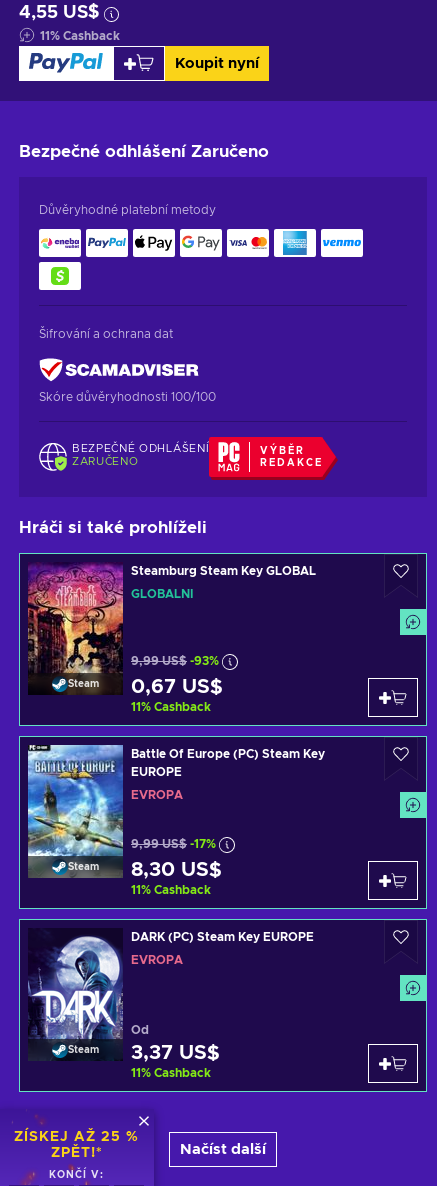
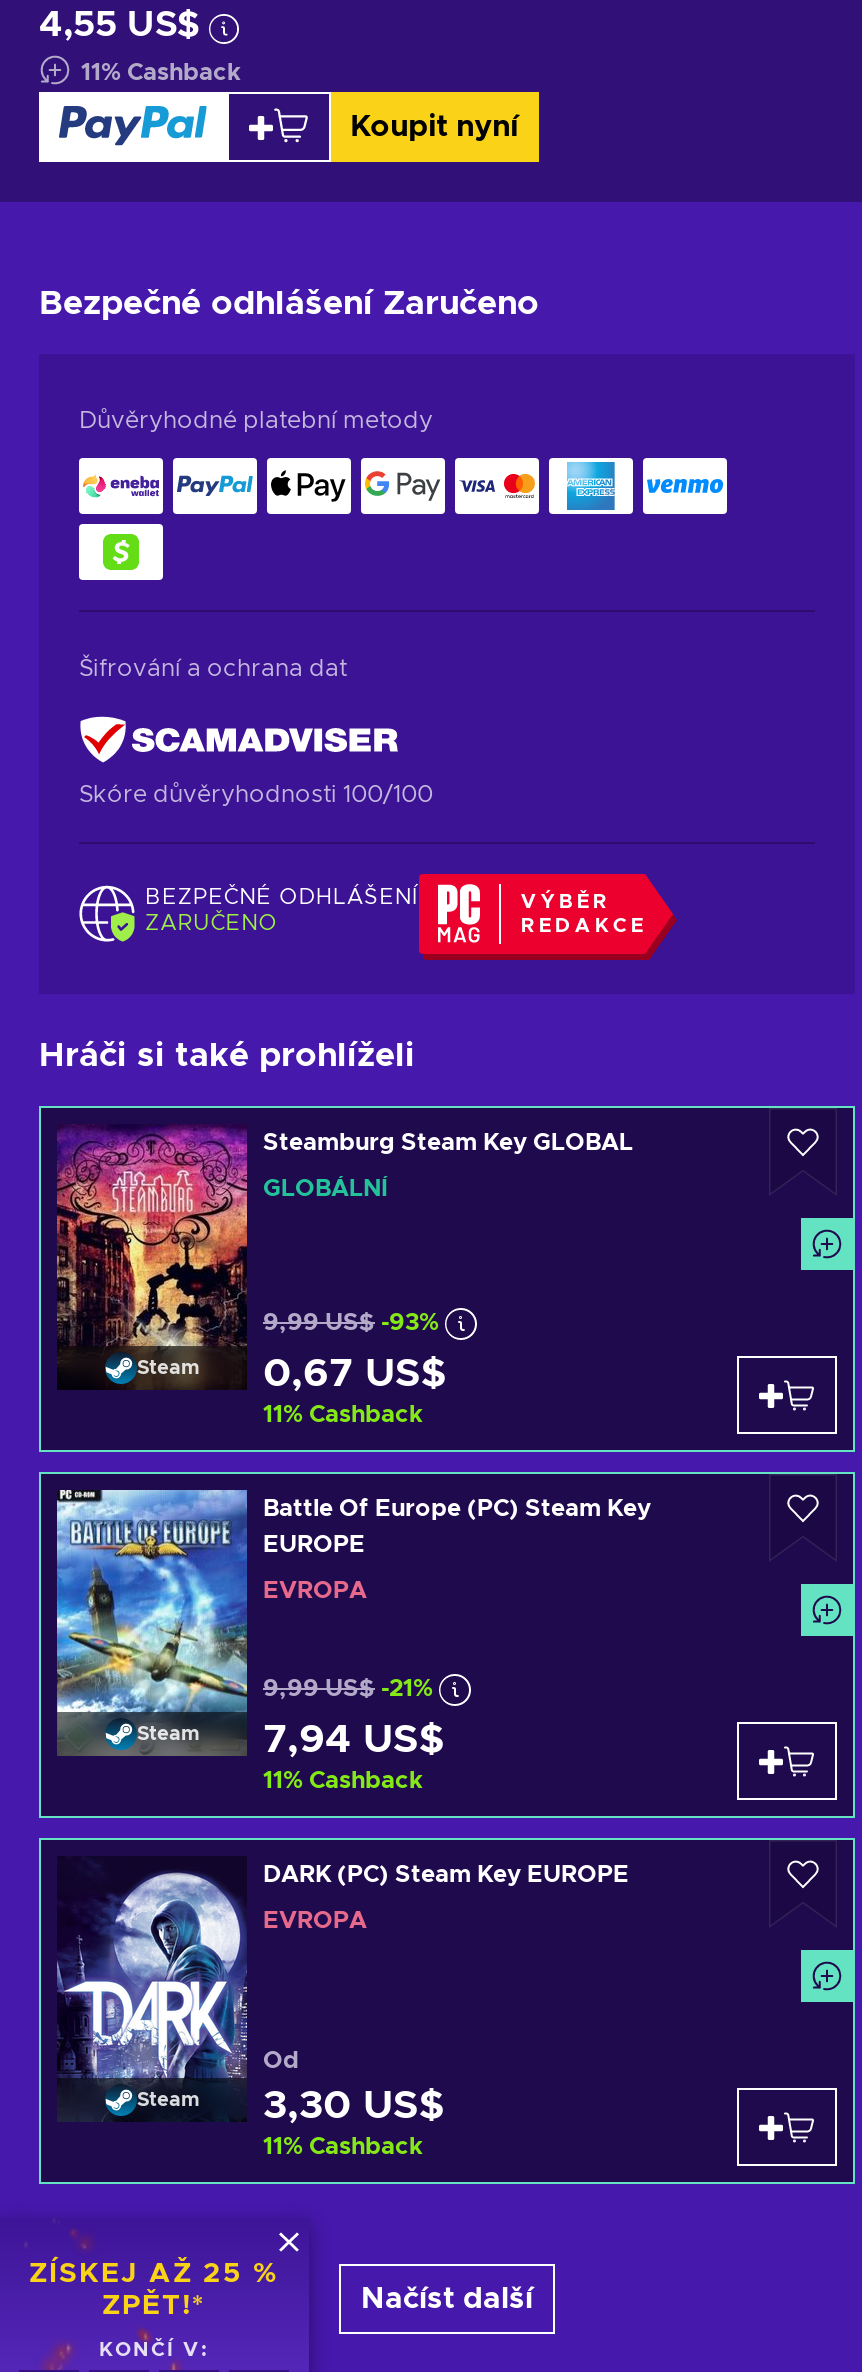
- 9,99 US$ -17%
+ 9,99 US$ -21%

- 8,30 US$
+ 7,94 US$

- 3,37 US$
+ 3,30 US$
